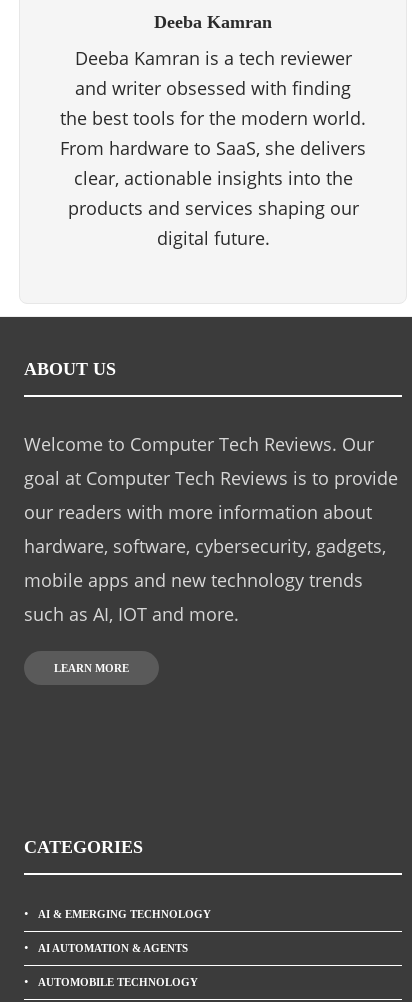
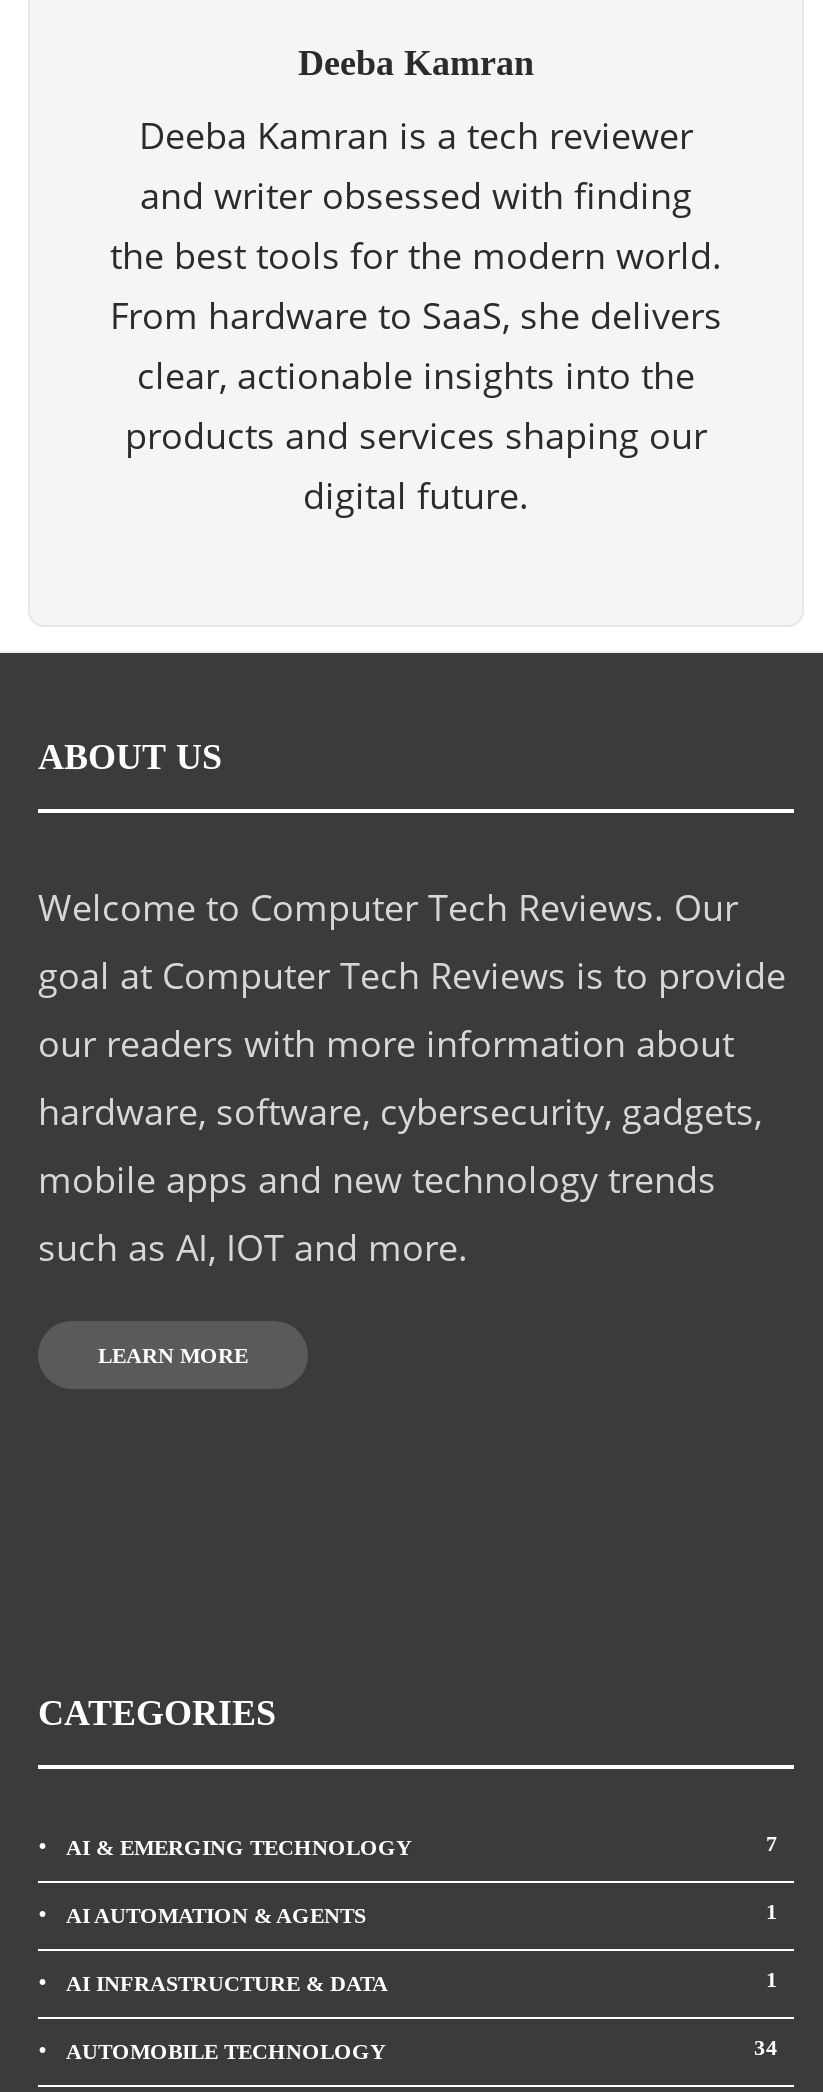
+ 7

+ 1
+ AI INFRASTRUCTURE & DATA
+ 1

+ 34
